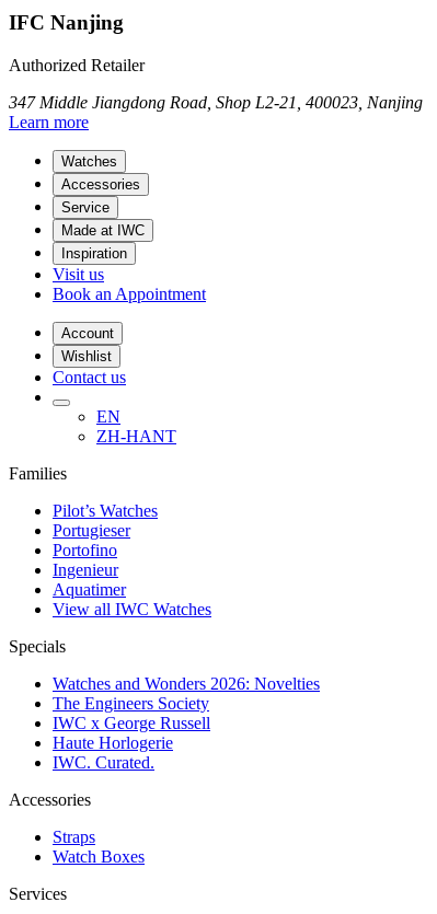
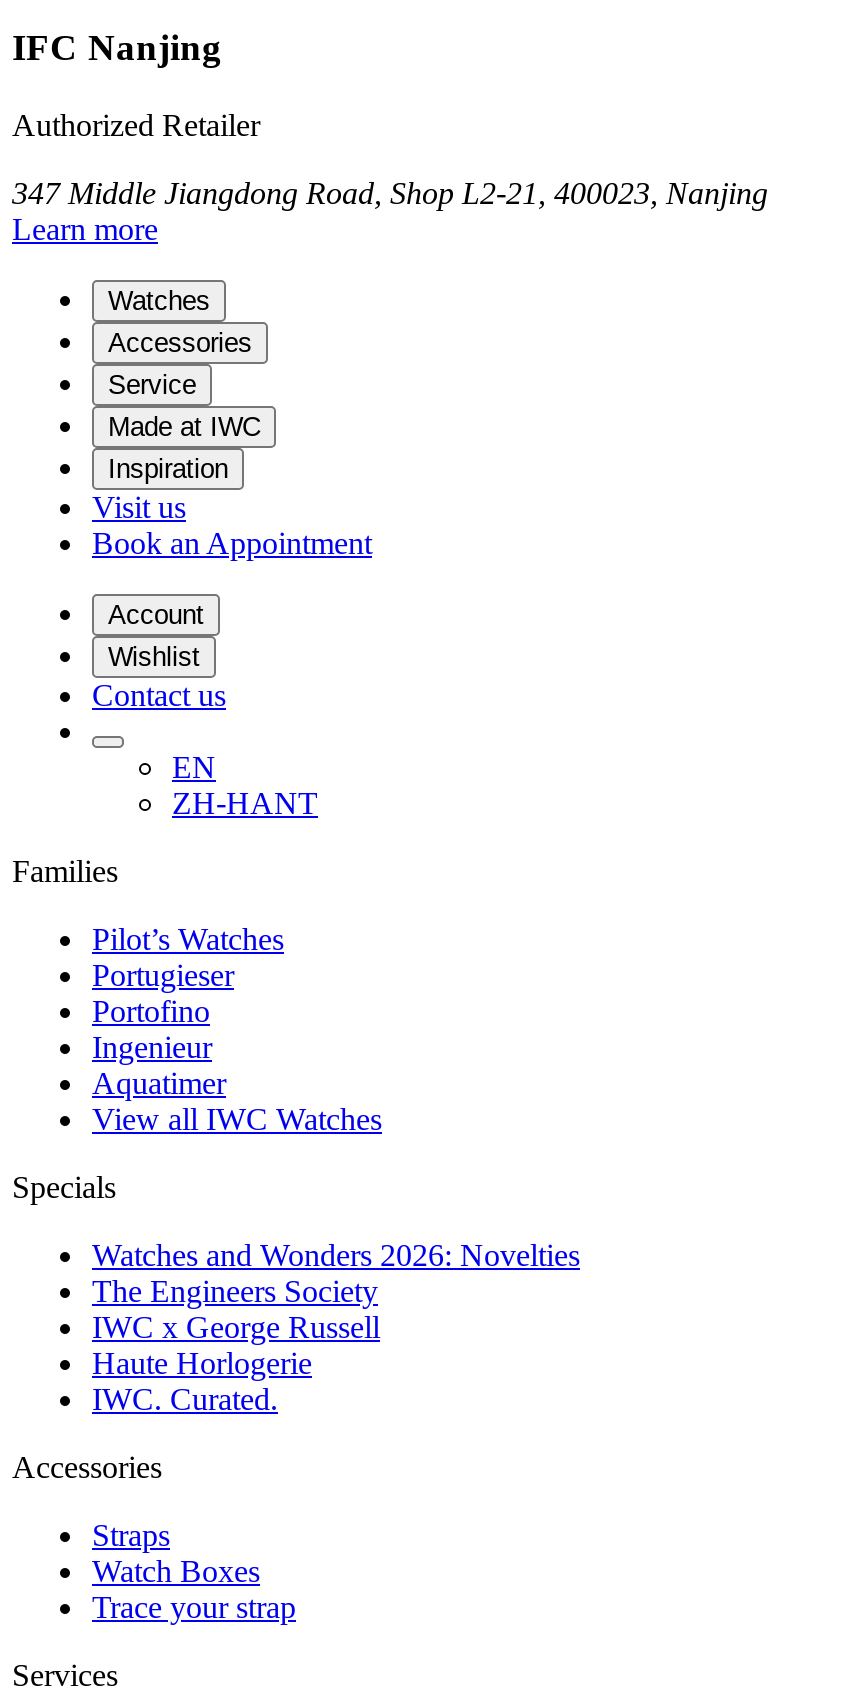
+ Trace your strap
